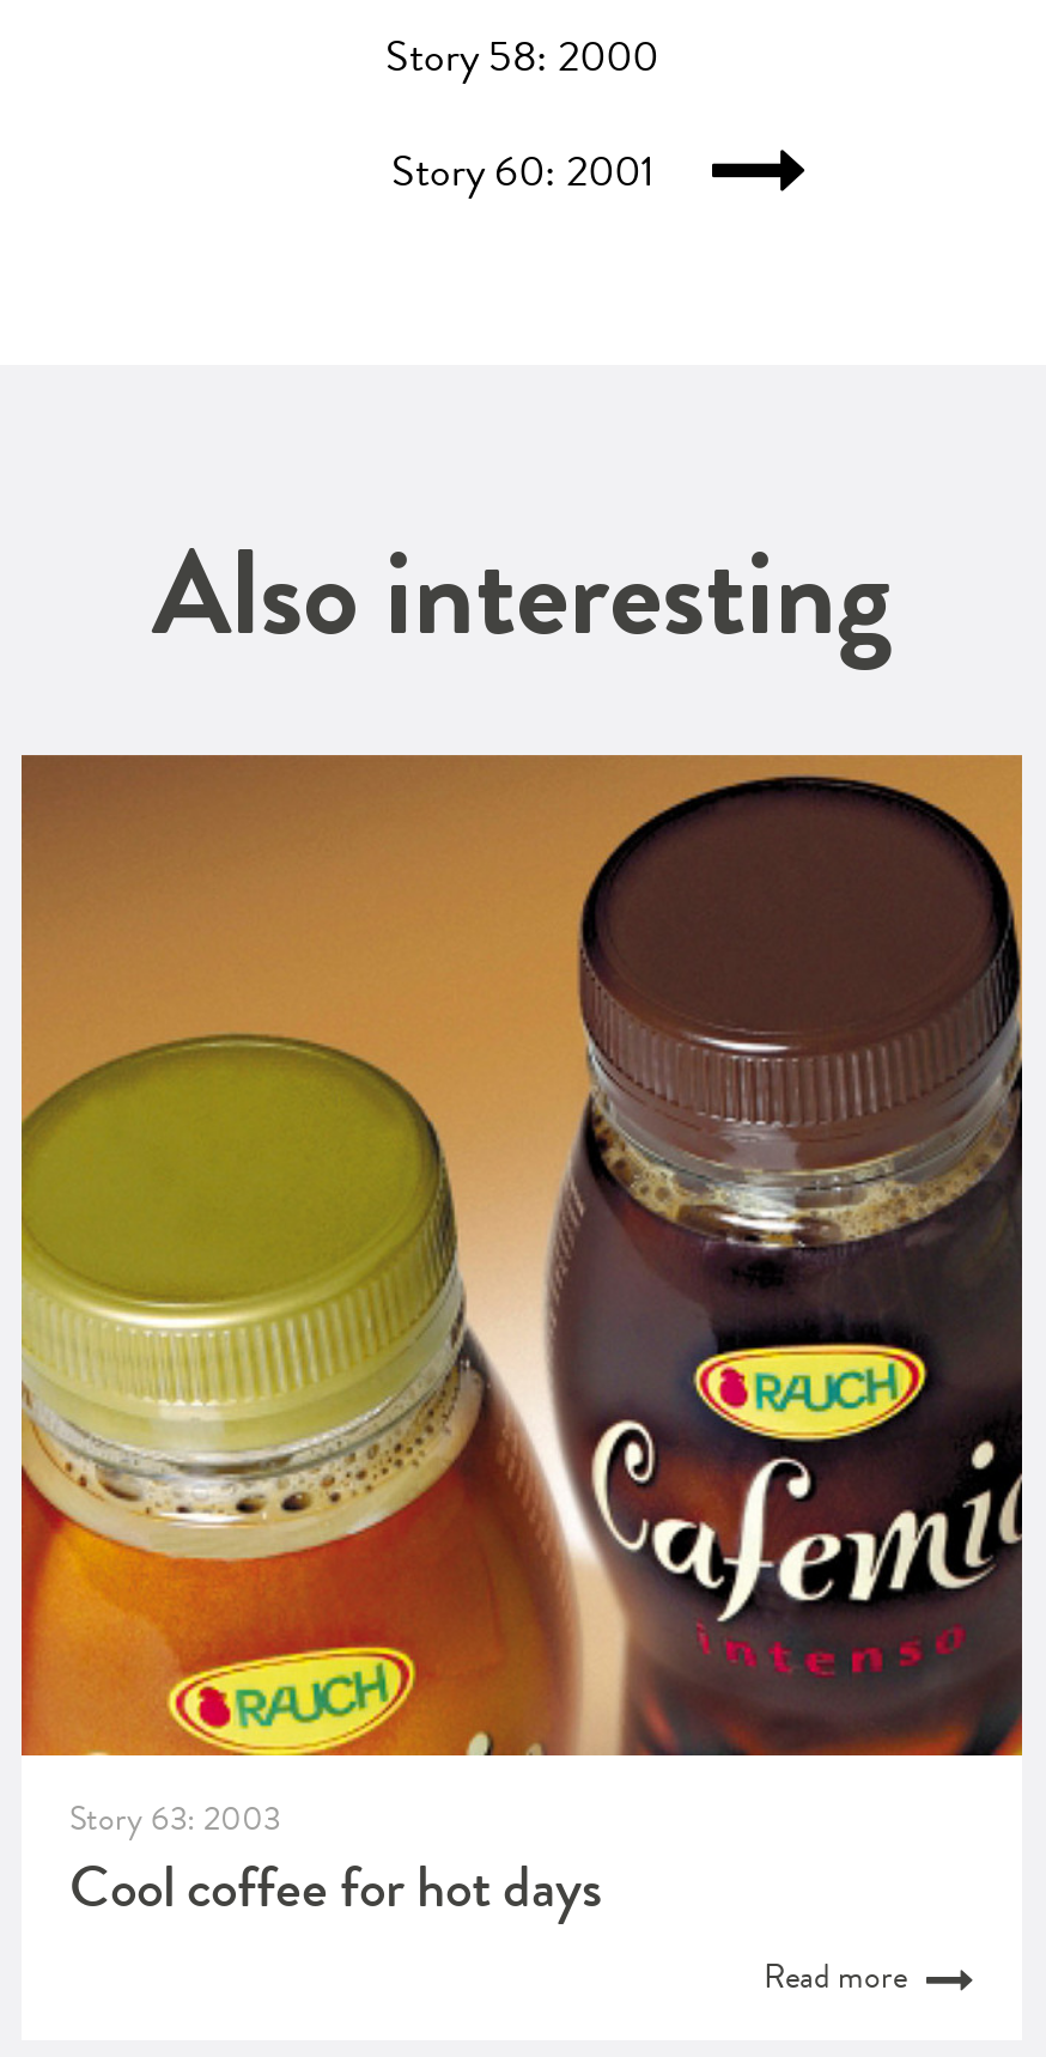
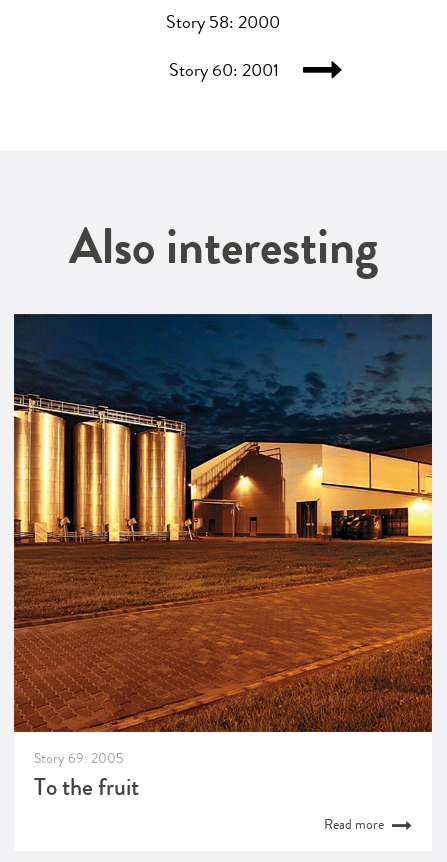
- [image]
- Story 63: 2003
- Cool coffee for hot days
+ [image]
+ Story 69: 2005
+ To the fruit
